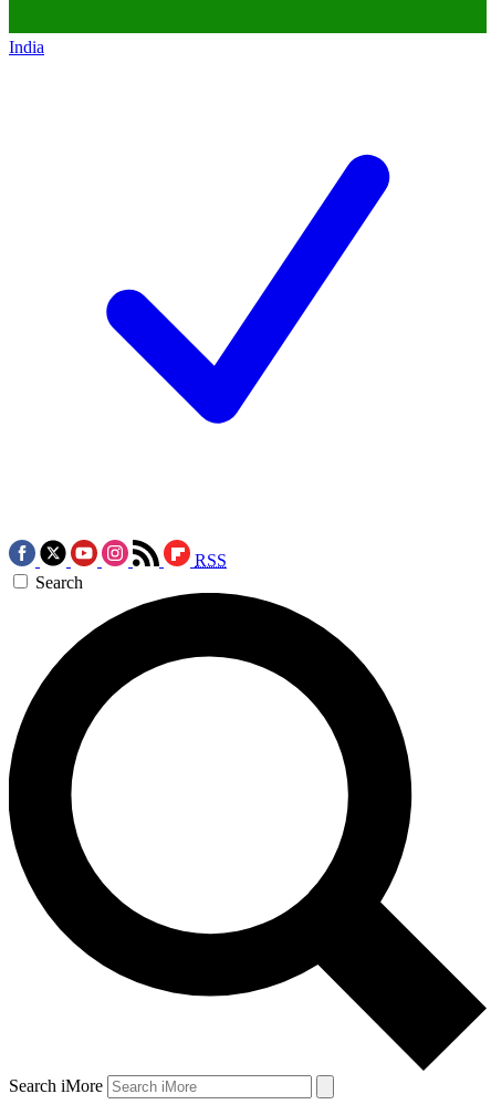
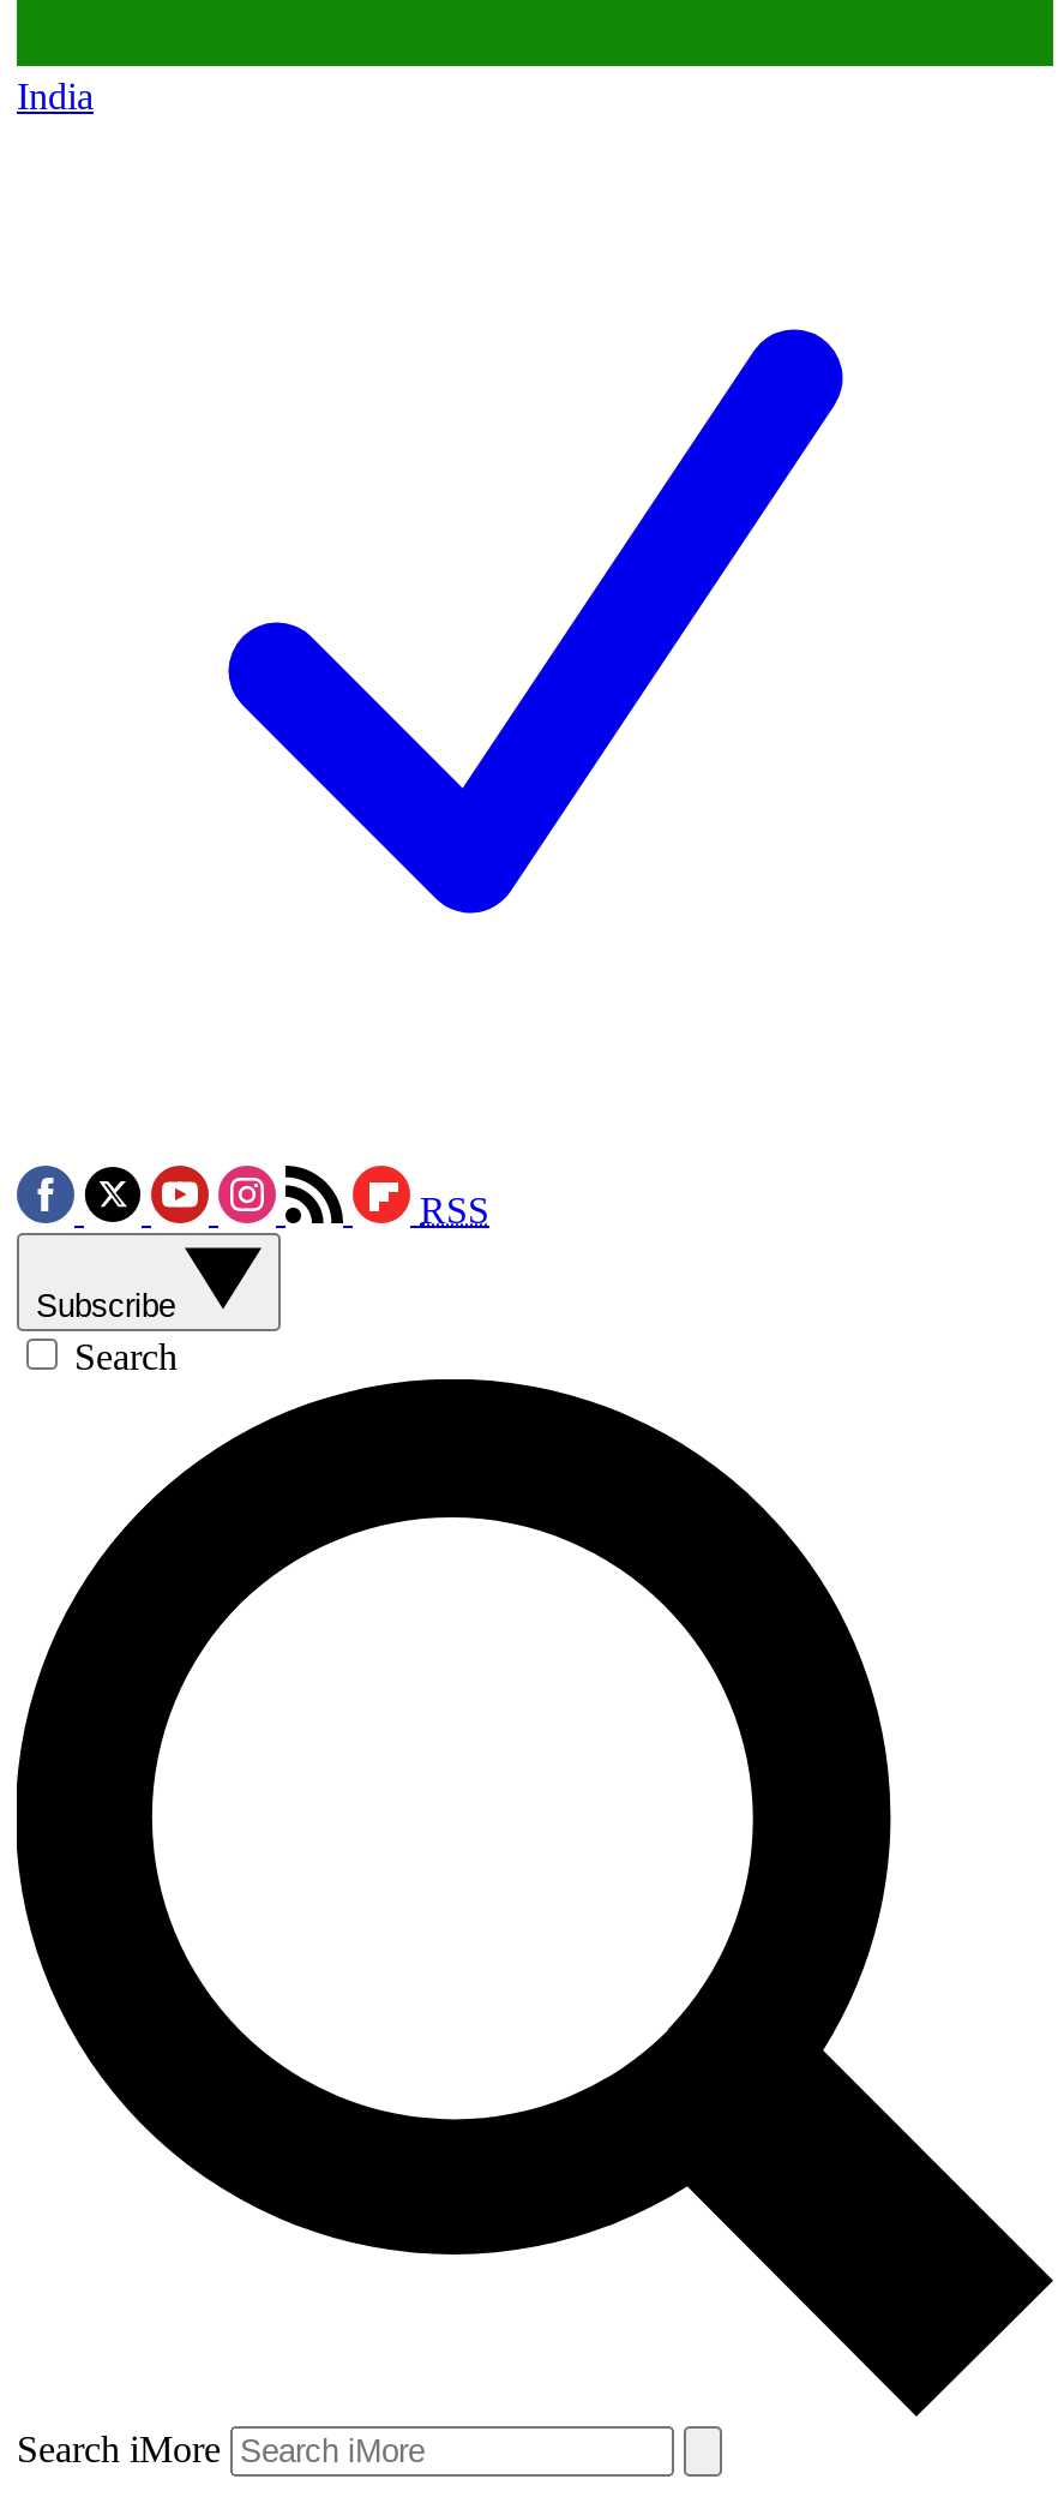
+ Subscribe
